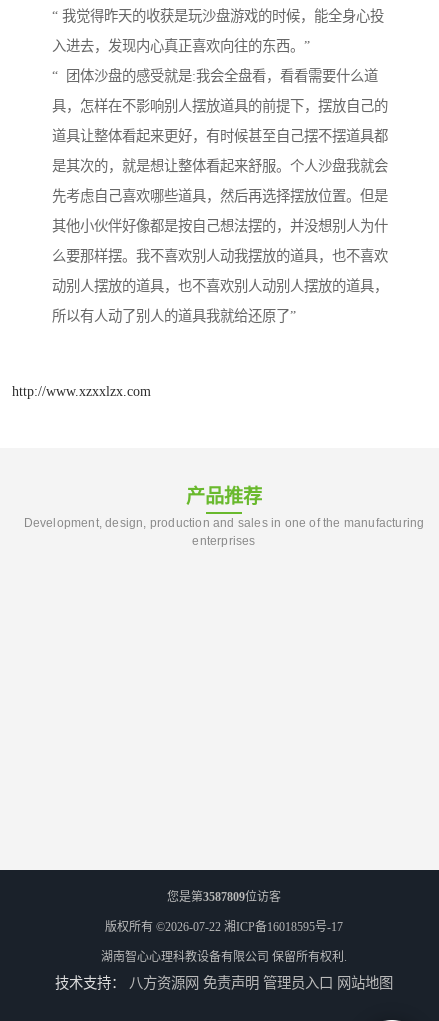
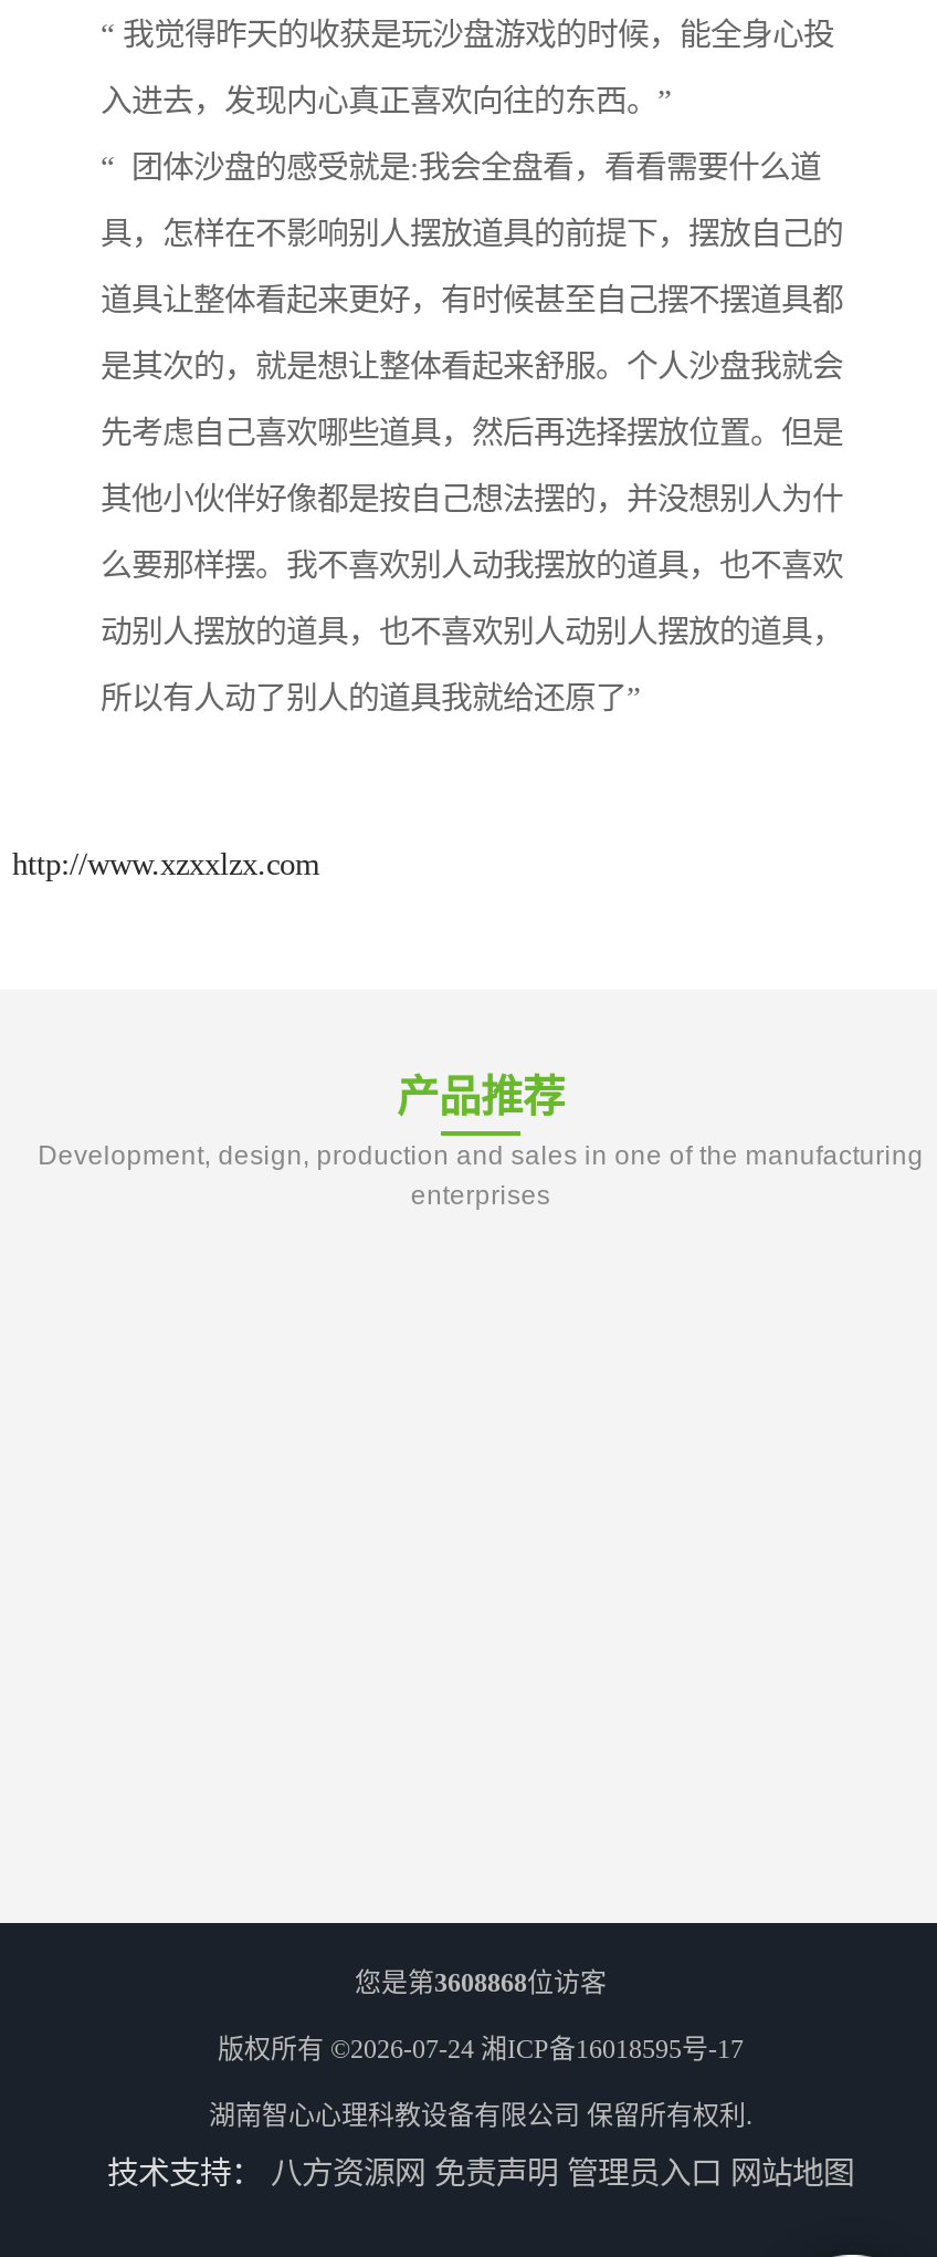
- 您是第3587809位访客
+ 您是第3608868位访客

- 版权所有 ©2026-07-22湘ICP备16018595号-17
+ 版权所有 ©2026-07-24湘ICP备16018595号-17
